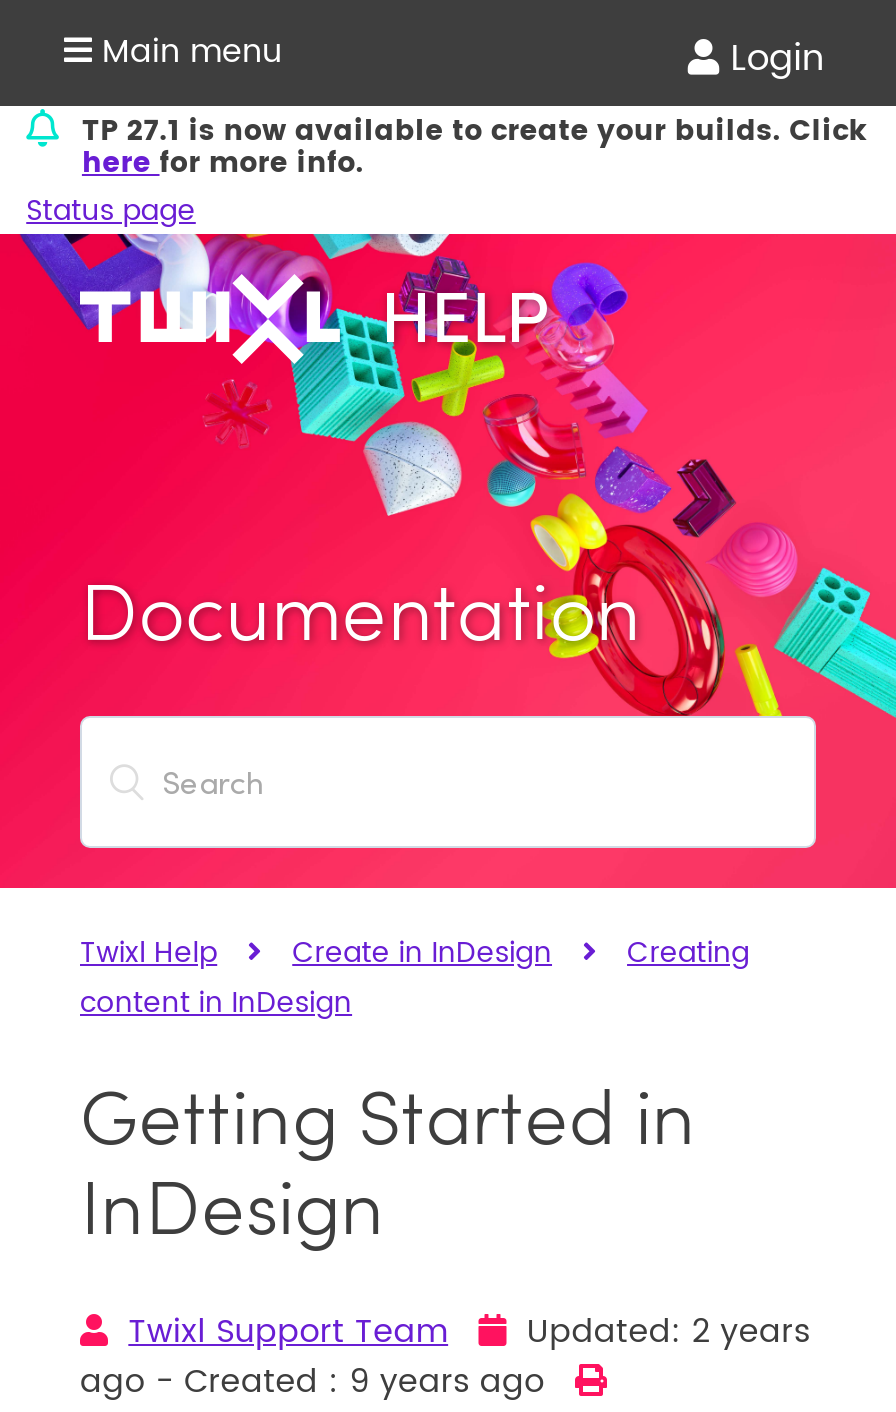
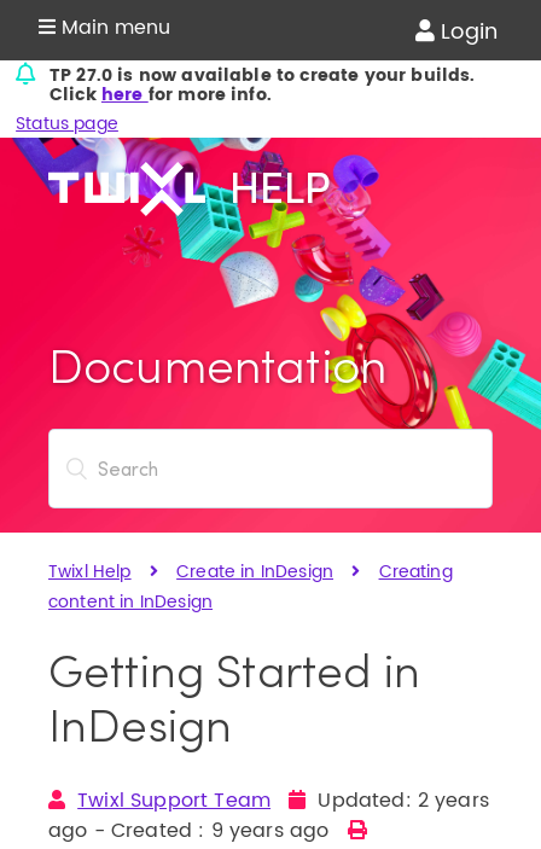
- TP 27.1 is now available to create your builds. Click
- herefor more info.
+ TP 27.0 is now available to create your builds.
+ Clickherefor more info.
